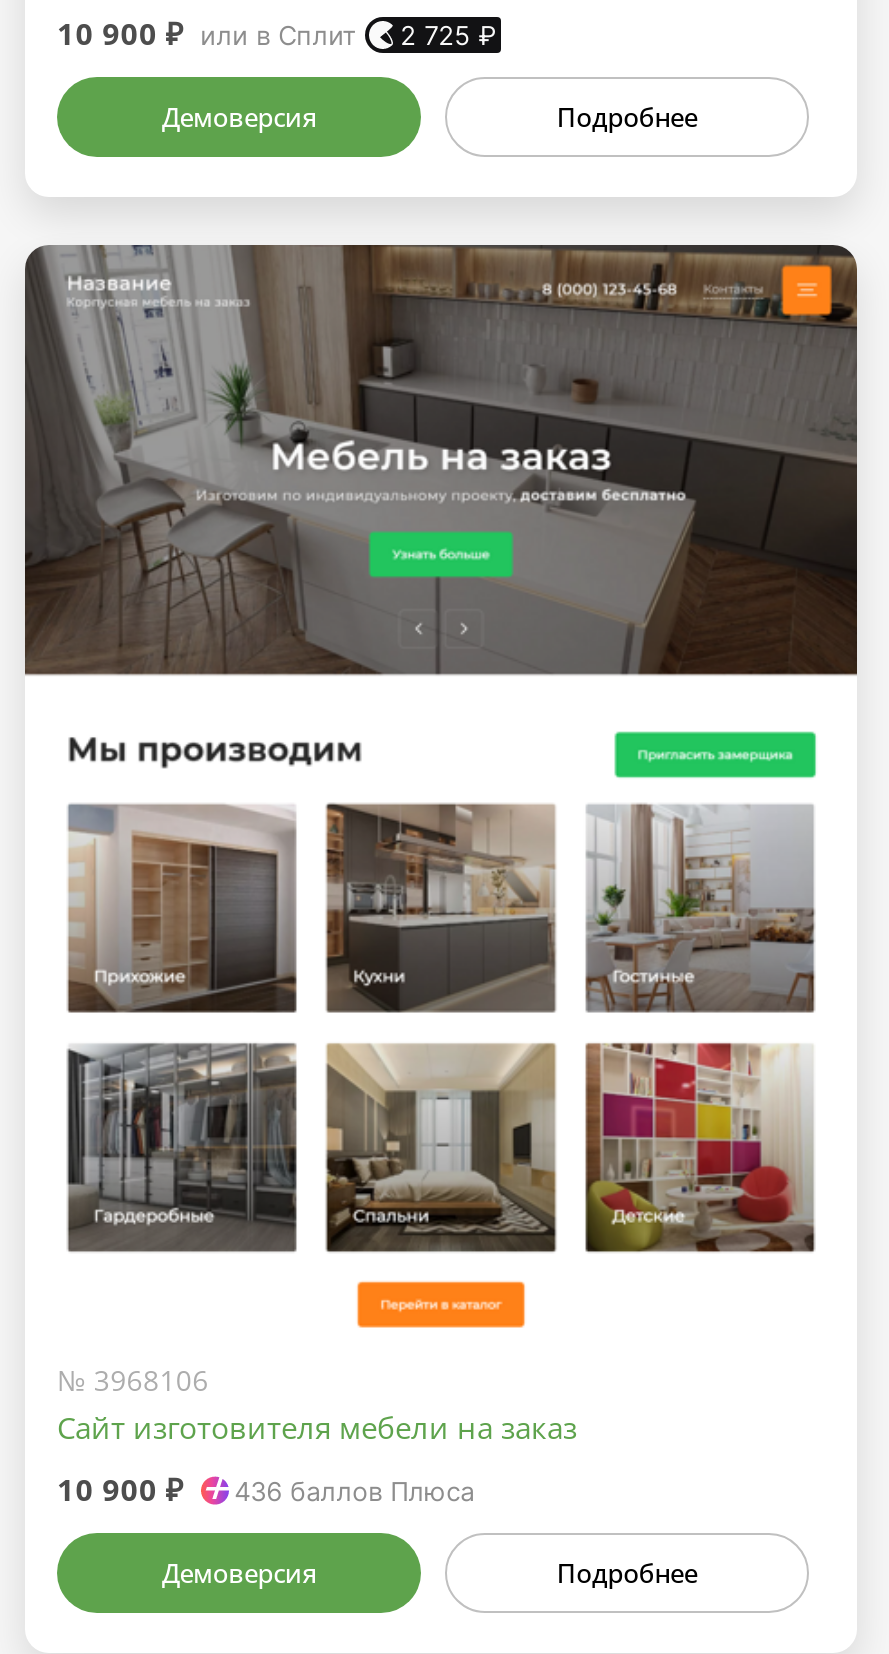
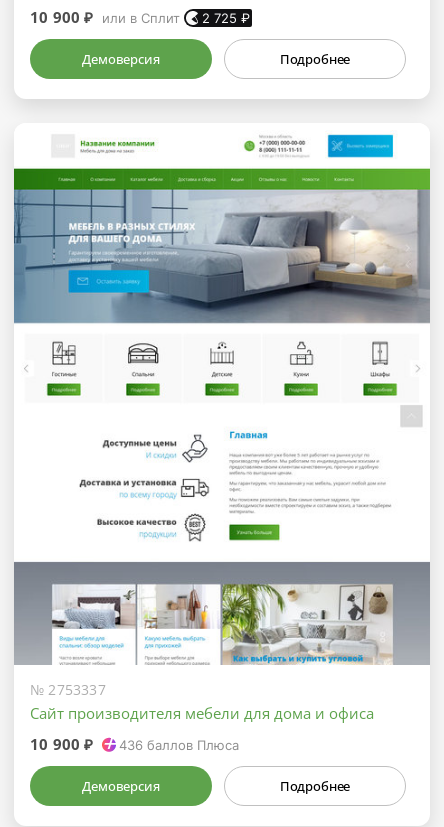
- [image]
- № 3968106
- Сайт изготовителя мебели на заказ
+ [image]
+ № 2753337
+ Сайт производителя мебели для дома и офиса
